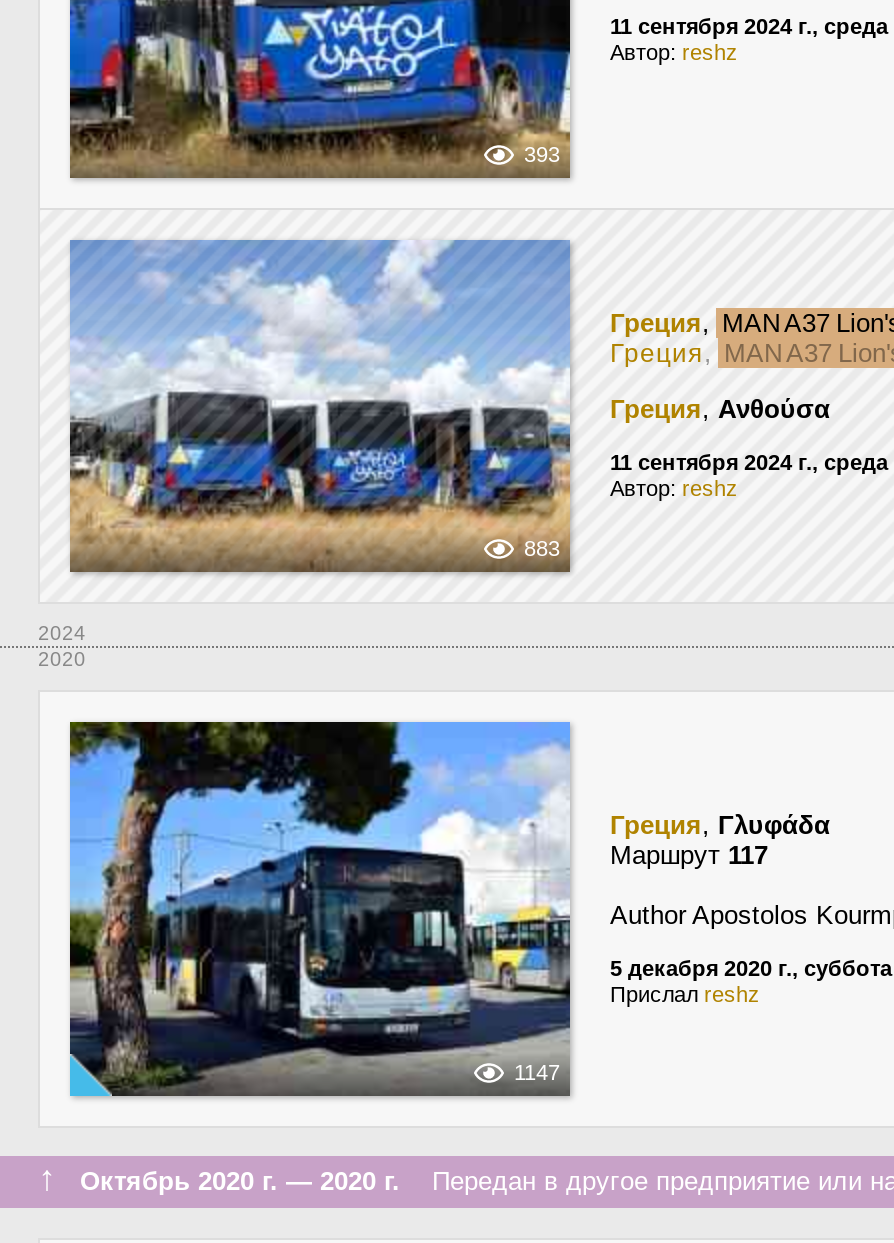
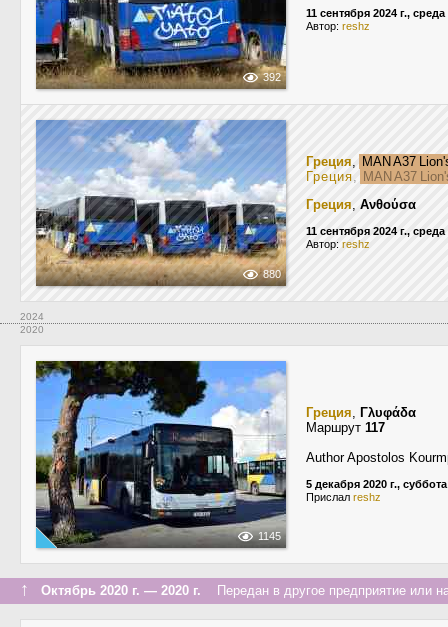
- 393
+ 392

- 883
+ 880

- 1147
+ 1145
